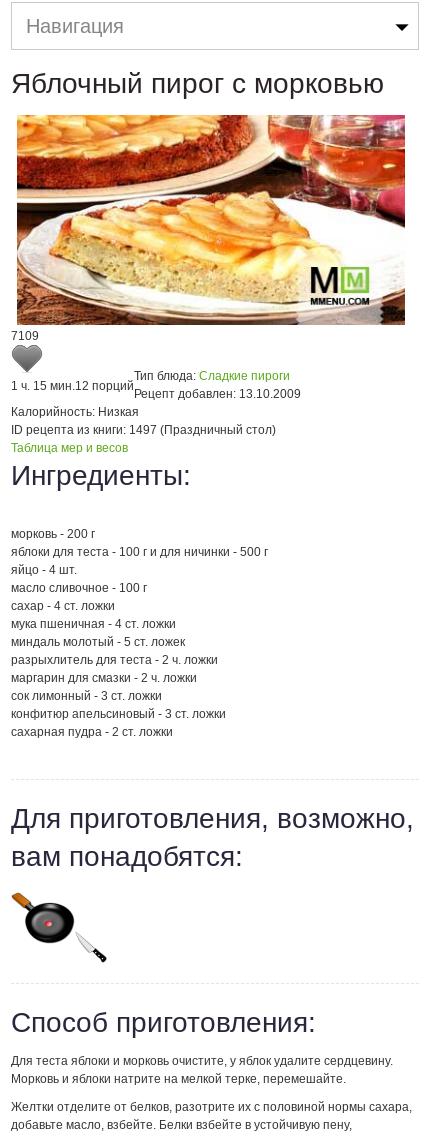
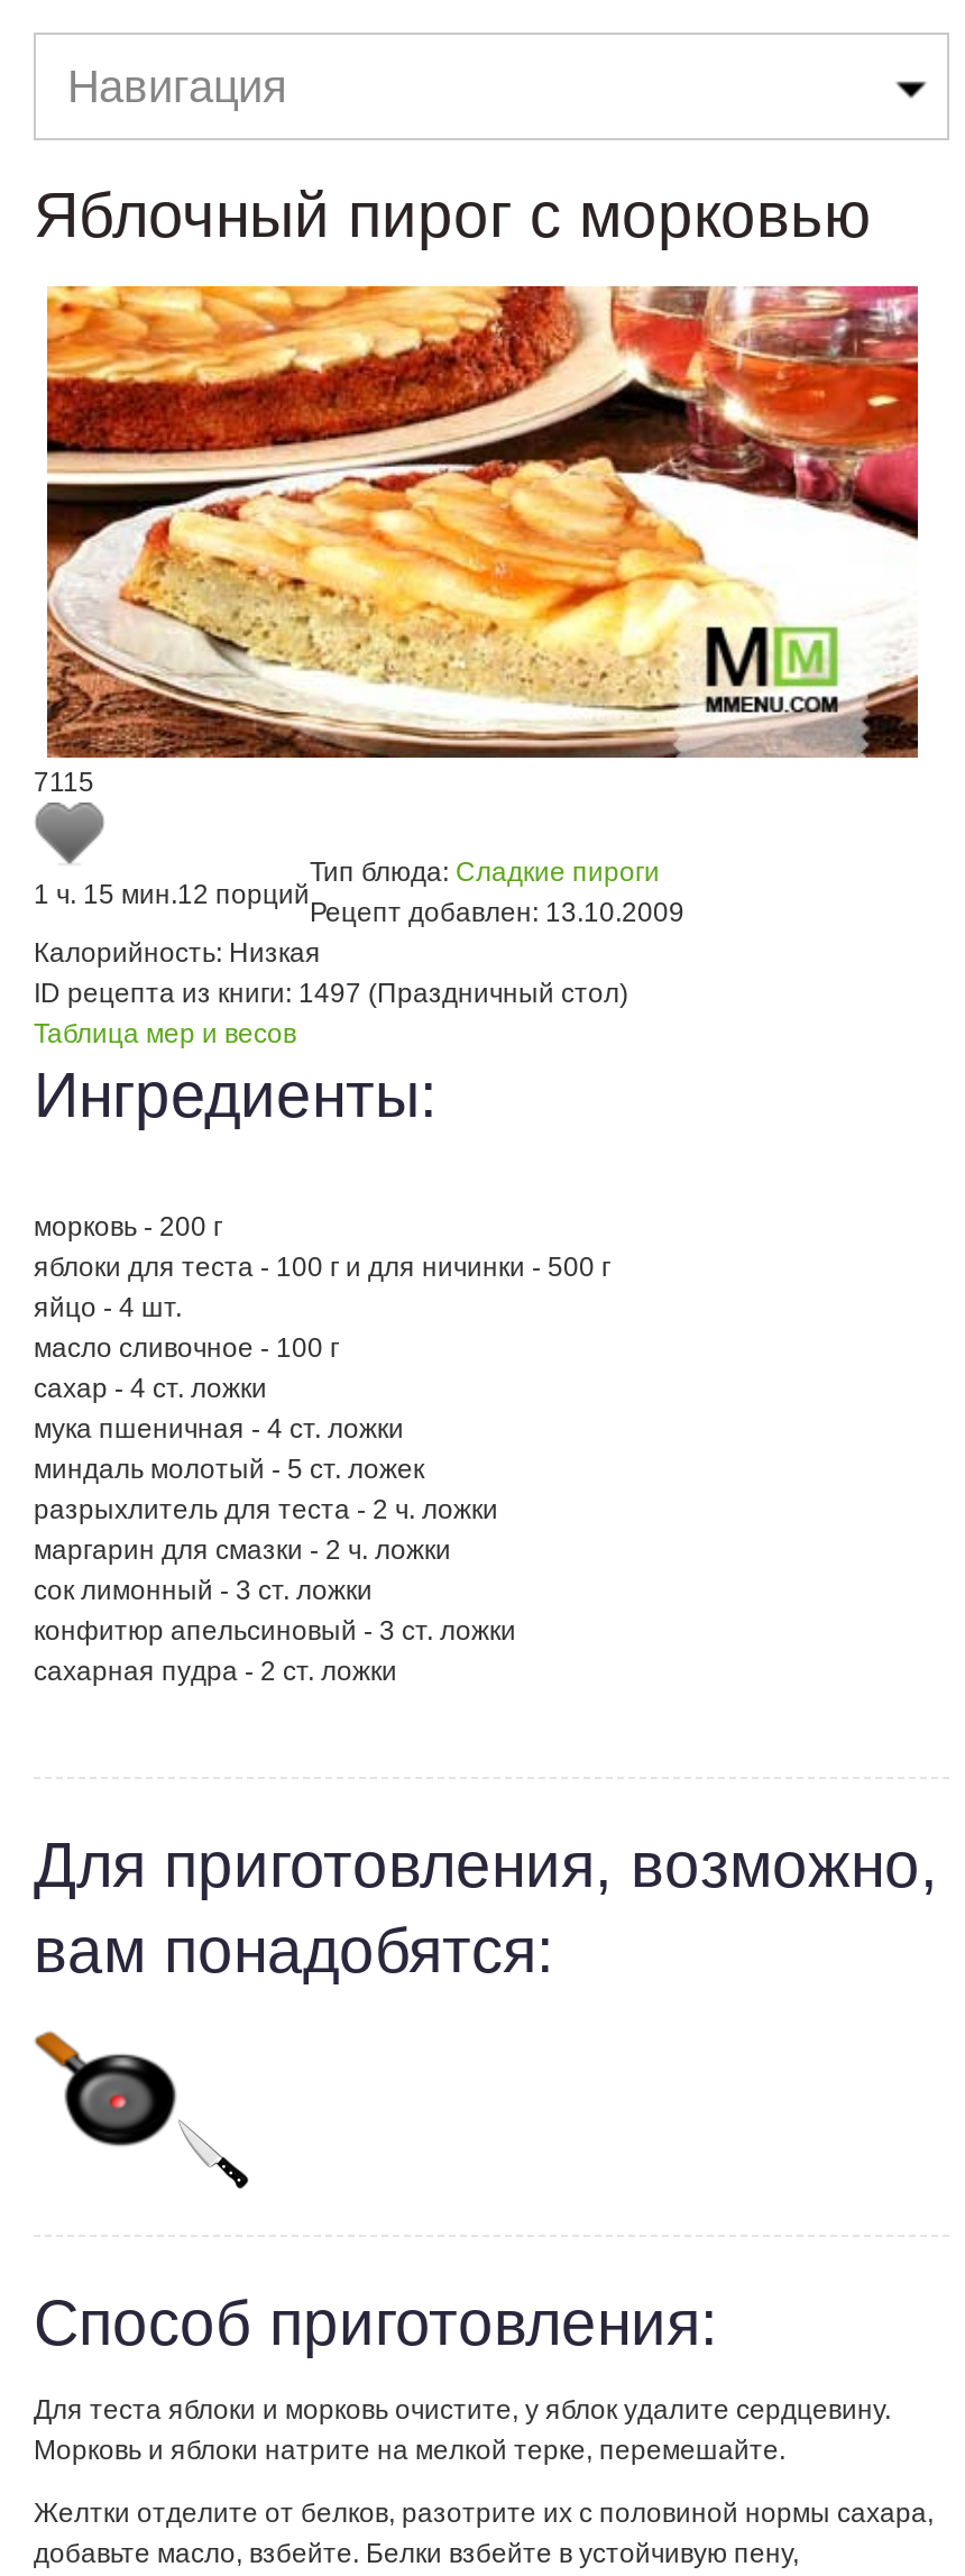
- 7109
+ 7115
